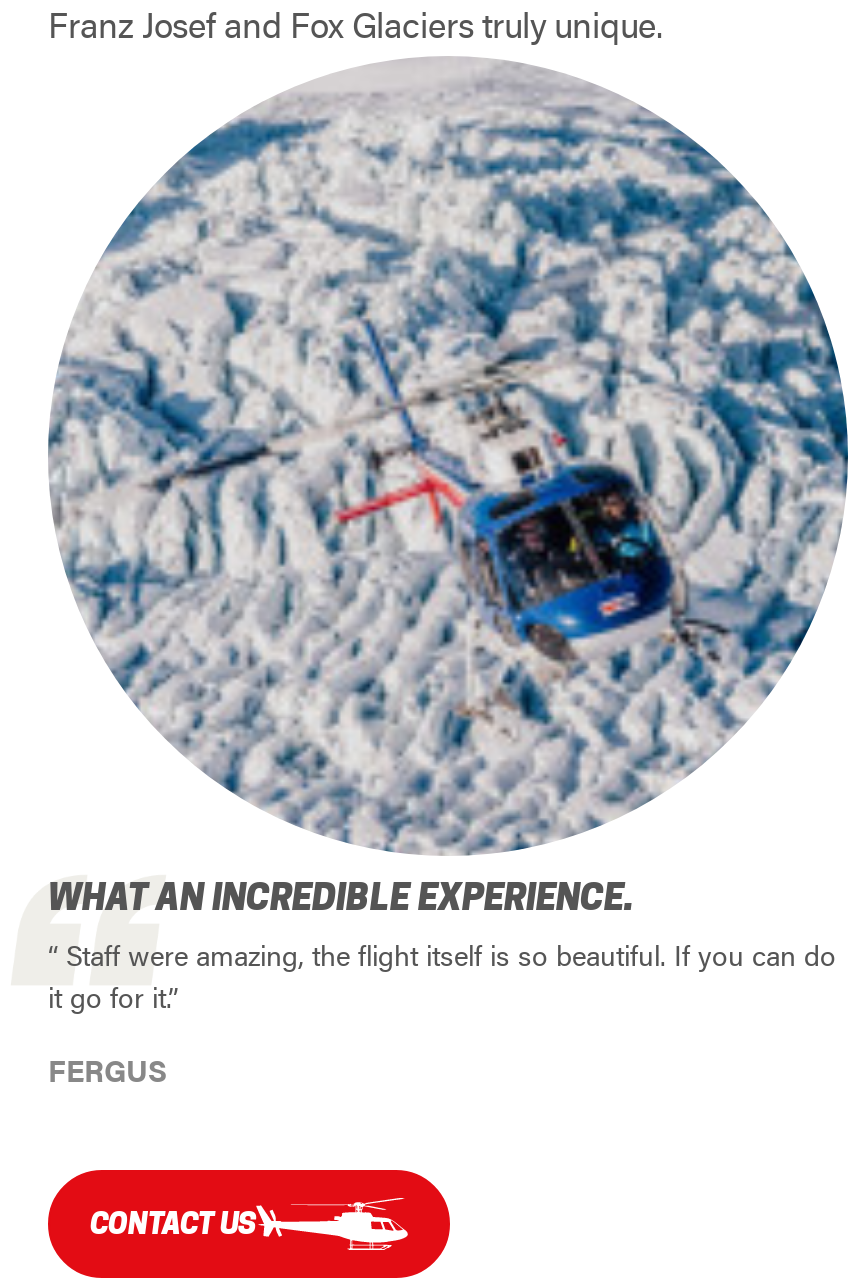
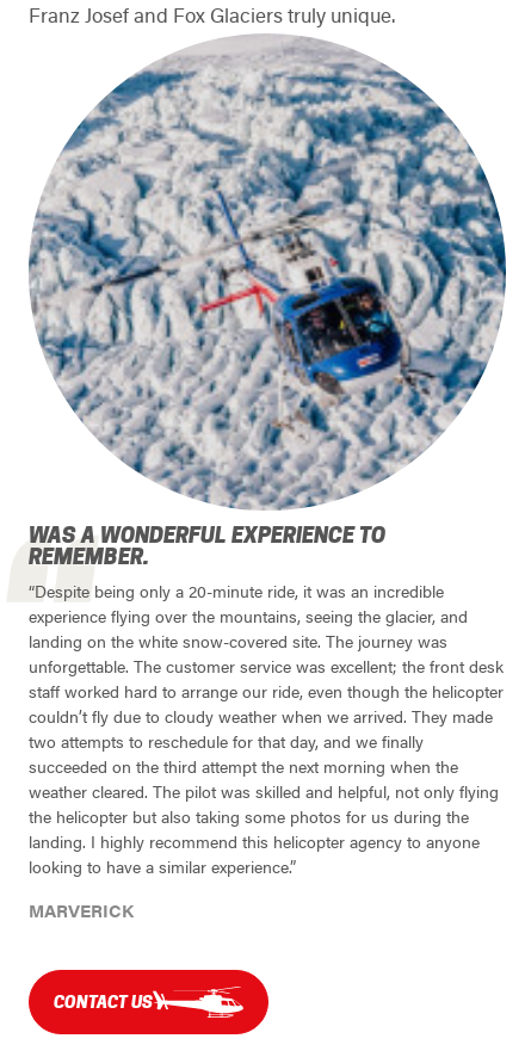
- WHAT AN INCREDIBLE EXPERIENCE.
- “ Staff were amazing, the flight itself is so beautiful. If you can do
- it go for it.”
- FERGUS
+ WAS A WONDERFUL EXPERIENCE TO
+ REMEMBER.
+ “Despite being only a 20-minute ride, it was an incredible
+ experience flying over the mountains, seeing the glacier, and
+ landing on the white snow-covered site. The journey was
+ unforgettable. The customer service was excellent; the front desk
+ staff worked hard to arrange our ride, even though the helicopter
+ couldn’t fly due to cloudy weather when we arrived. They made
+ two attempts to reschedule for that day, and we finally
+ succeeded on the third attempt the next morning when the
+ weather cleared. The pilot was skilled and helpful, not only flying
+ the helicopter but also taking some photos for us during the
+ landing. I highly recommend this helicopter agency to anyone
+ looking to have a similar experience.”
+ MARVERICK
